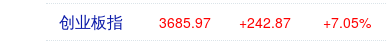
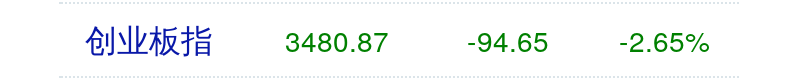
- 3685.97
+ 3480.87

- +242.87
+ -94.65

- +7.05%
+ -2.65%
